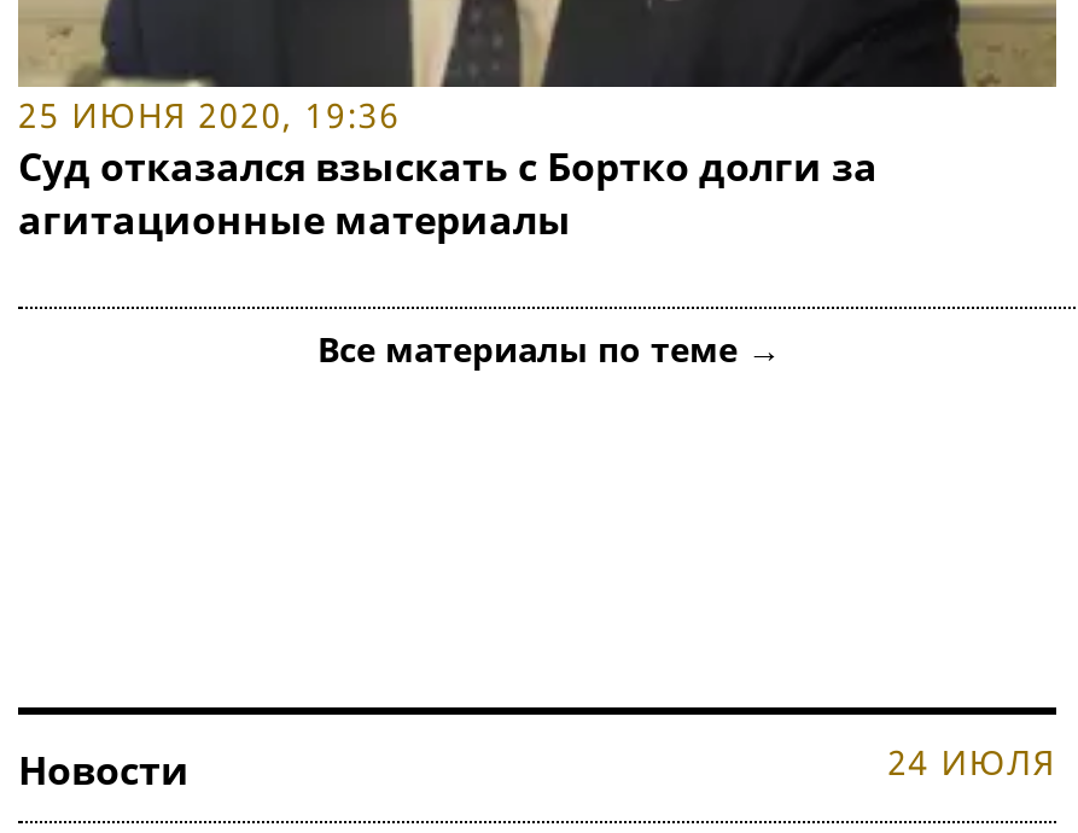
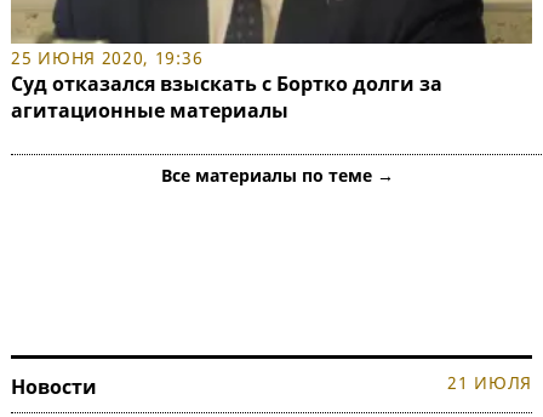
- 24 ИЮЛЯ
+ 21 ИЮЛЯ
